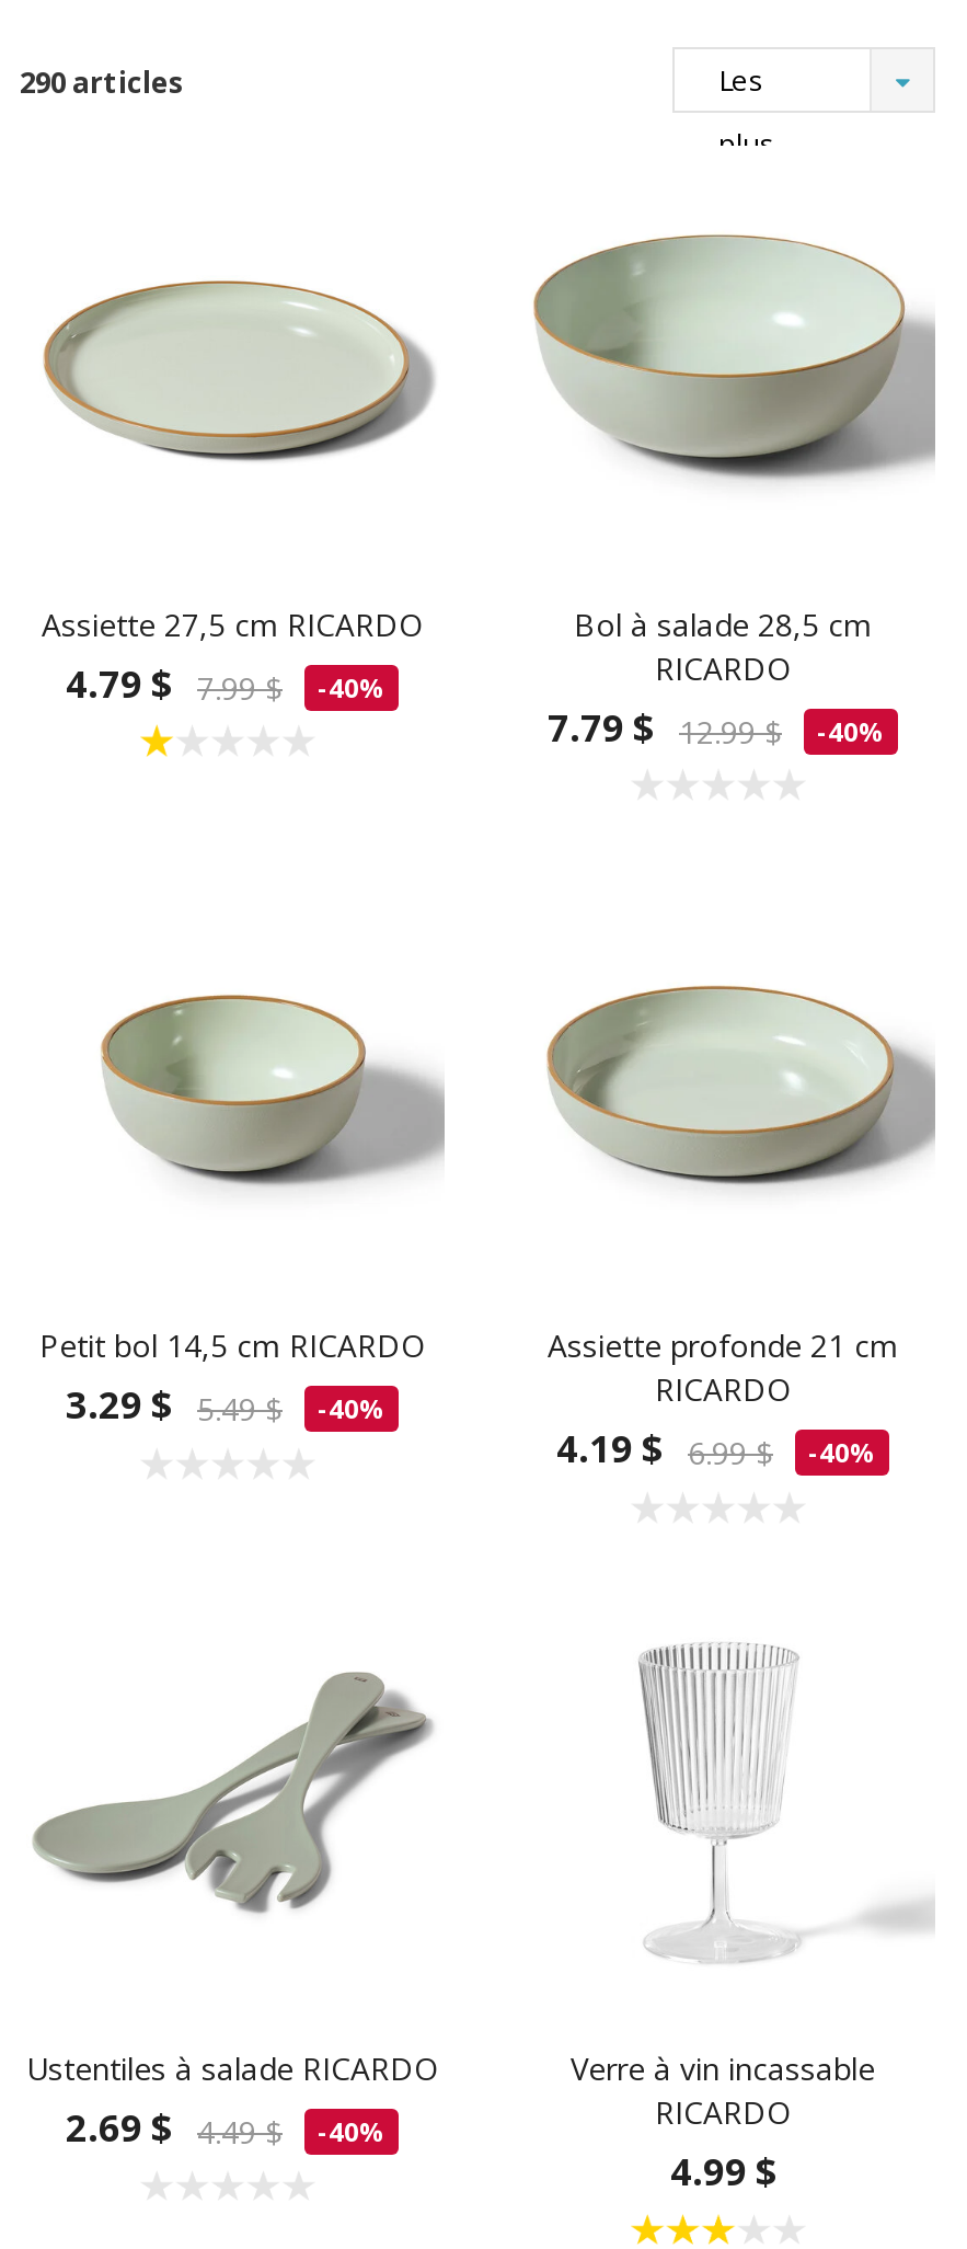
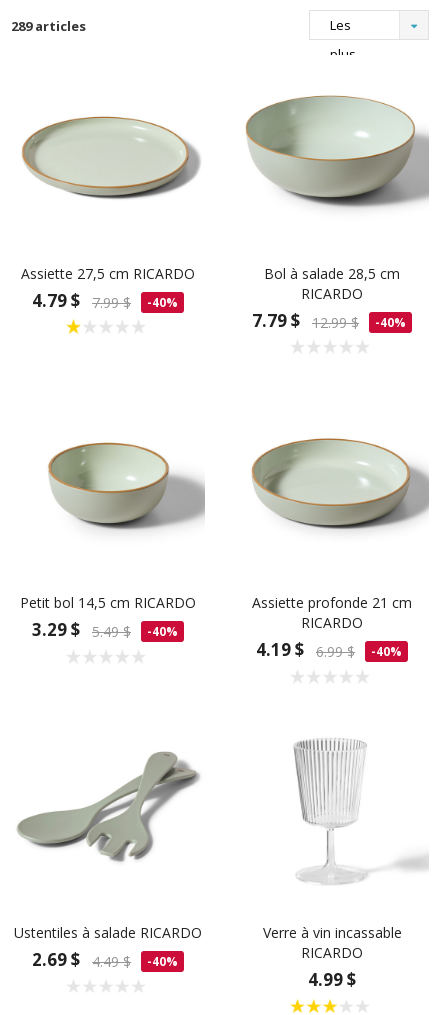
- 290 articles
+ 289 articles
